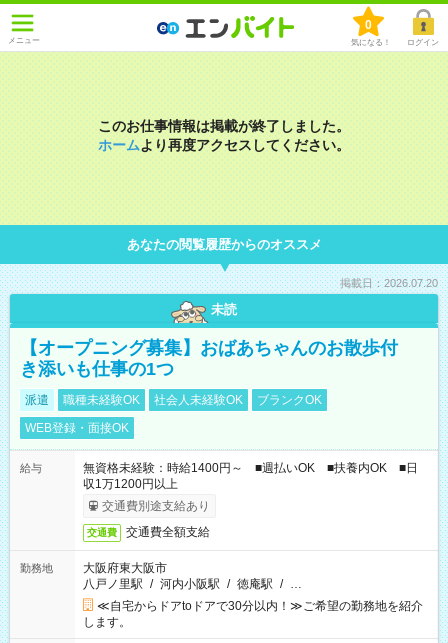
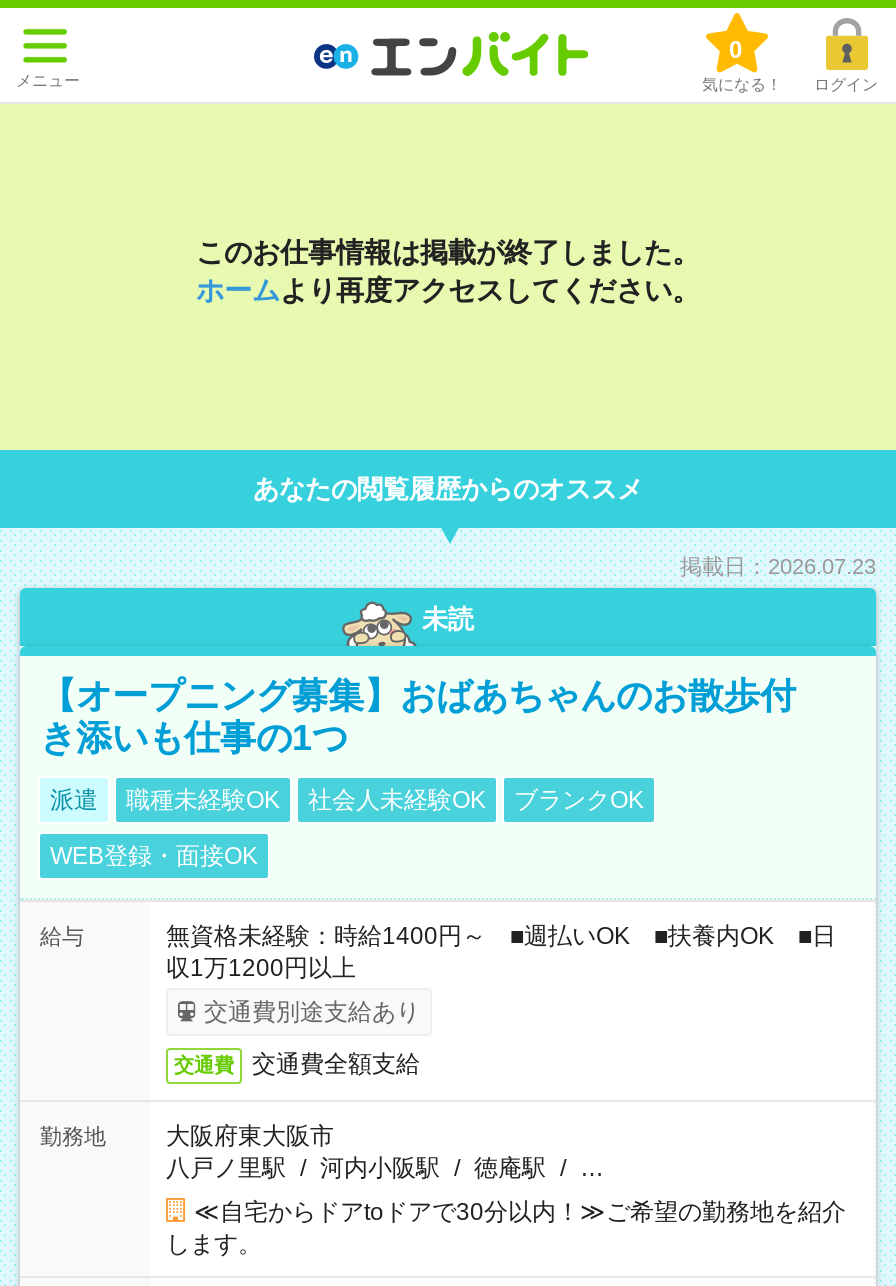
- 掲載日：2026.07.20
+ 掲載日：2026.07.23
